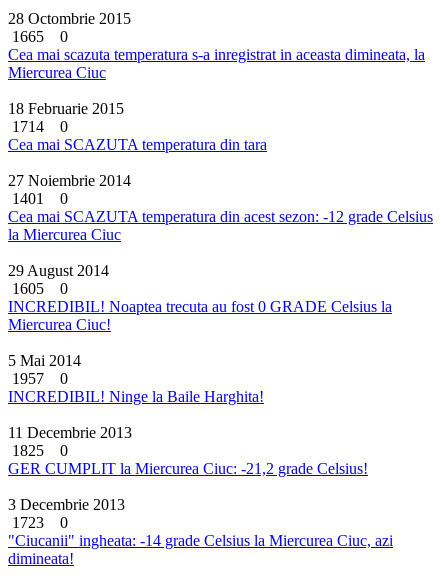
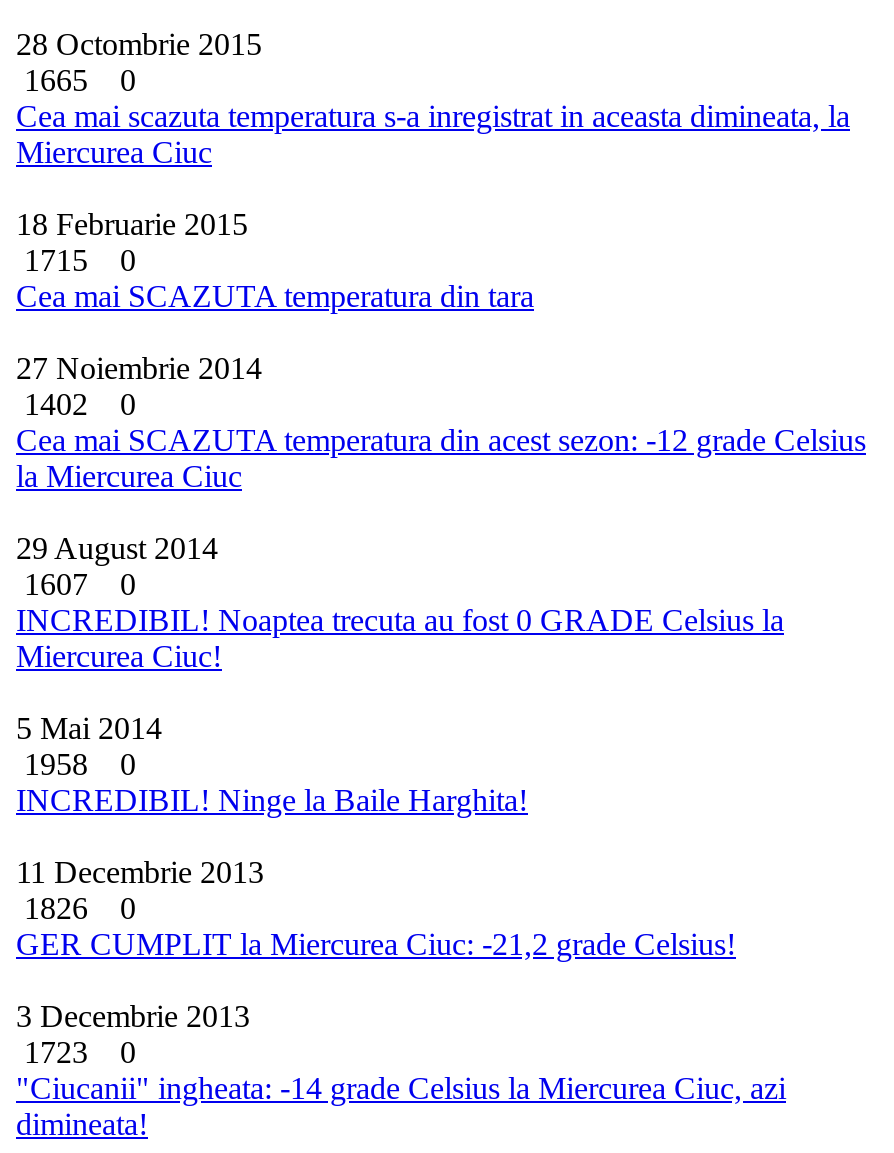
- 1714 0
+ 1715 0

- 1401 0
+ 1402 0

- 1605 0
+ 1607 0

- 1957 0
+ 1958 0

- 1825 0
+ 1826 0
